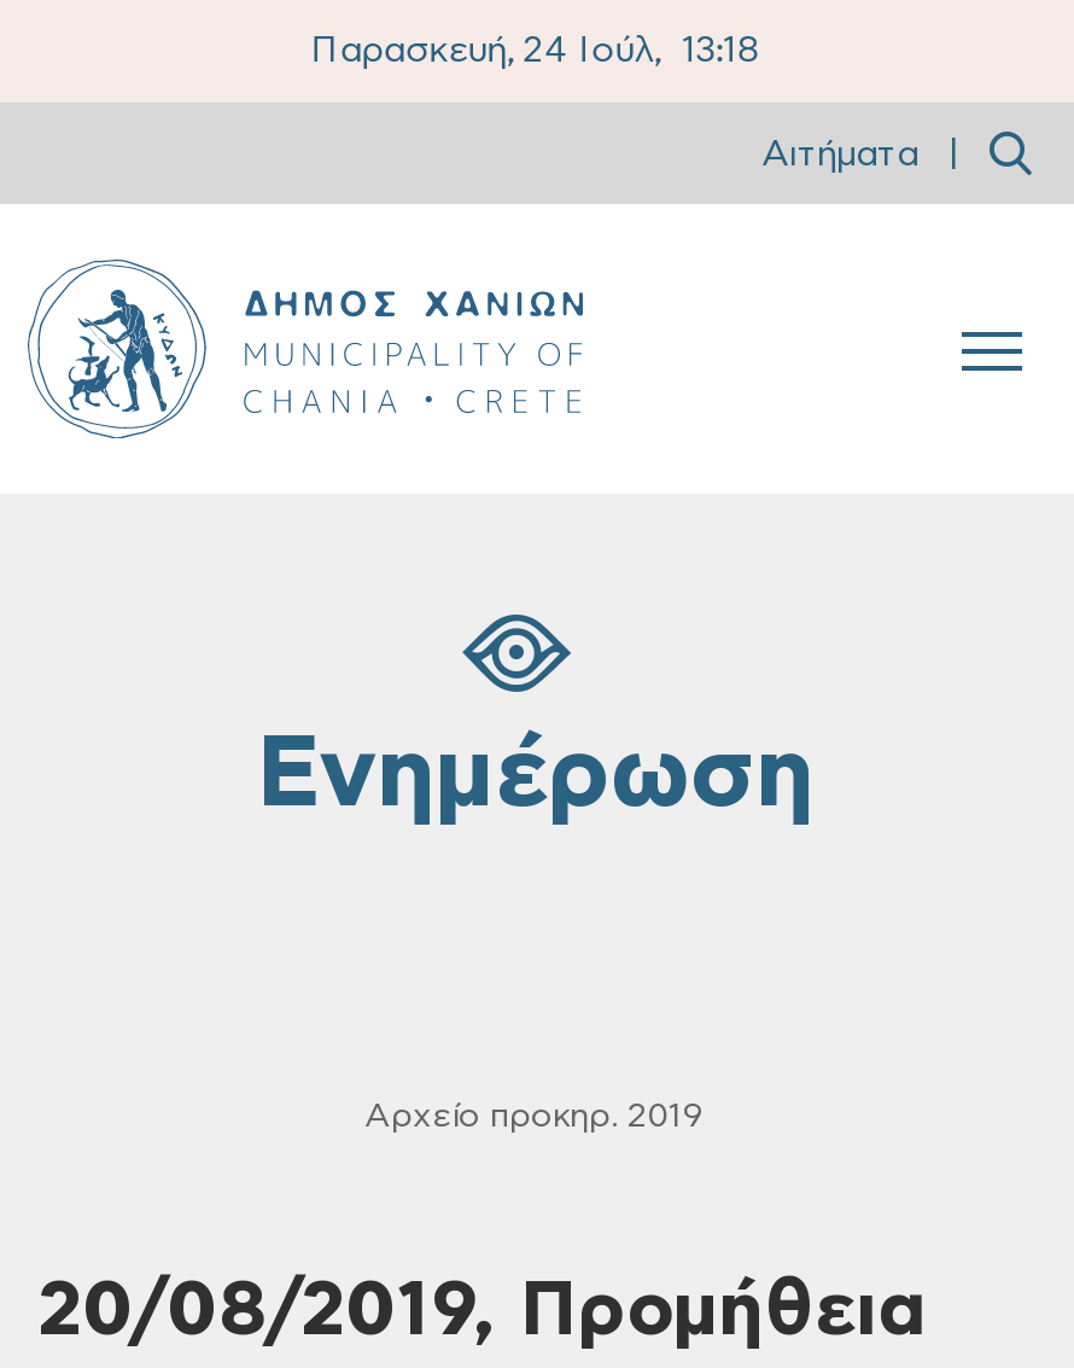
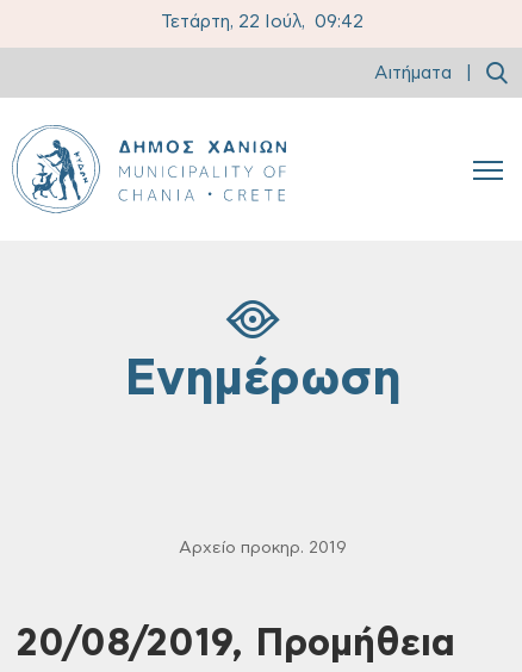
- Παρασκευή, 24 Ιούλ, 13:18
+ Τετάρτη, 22 Ιούλ, 09:42
